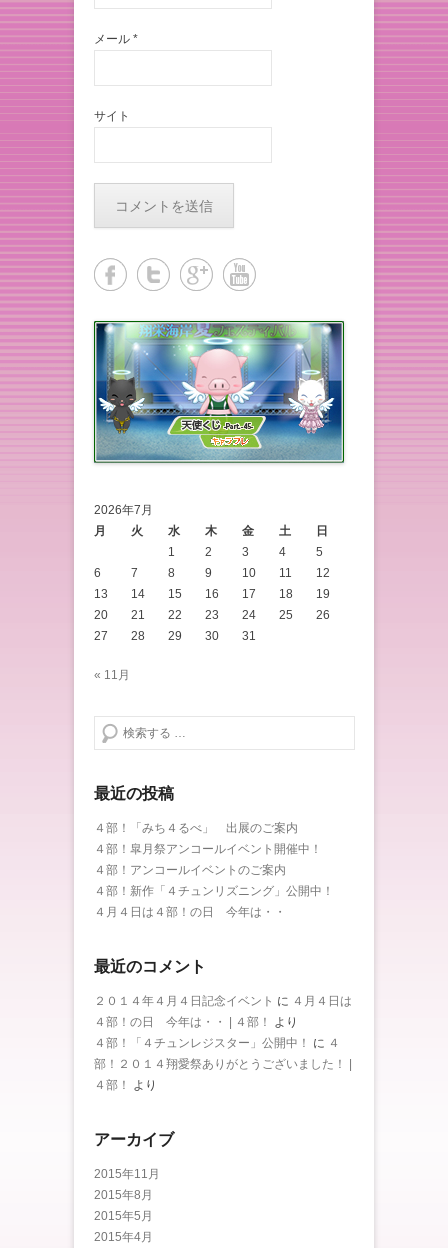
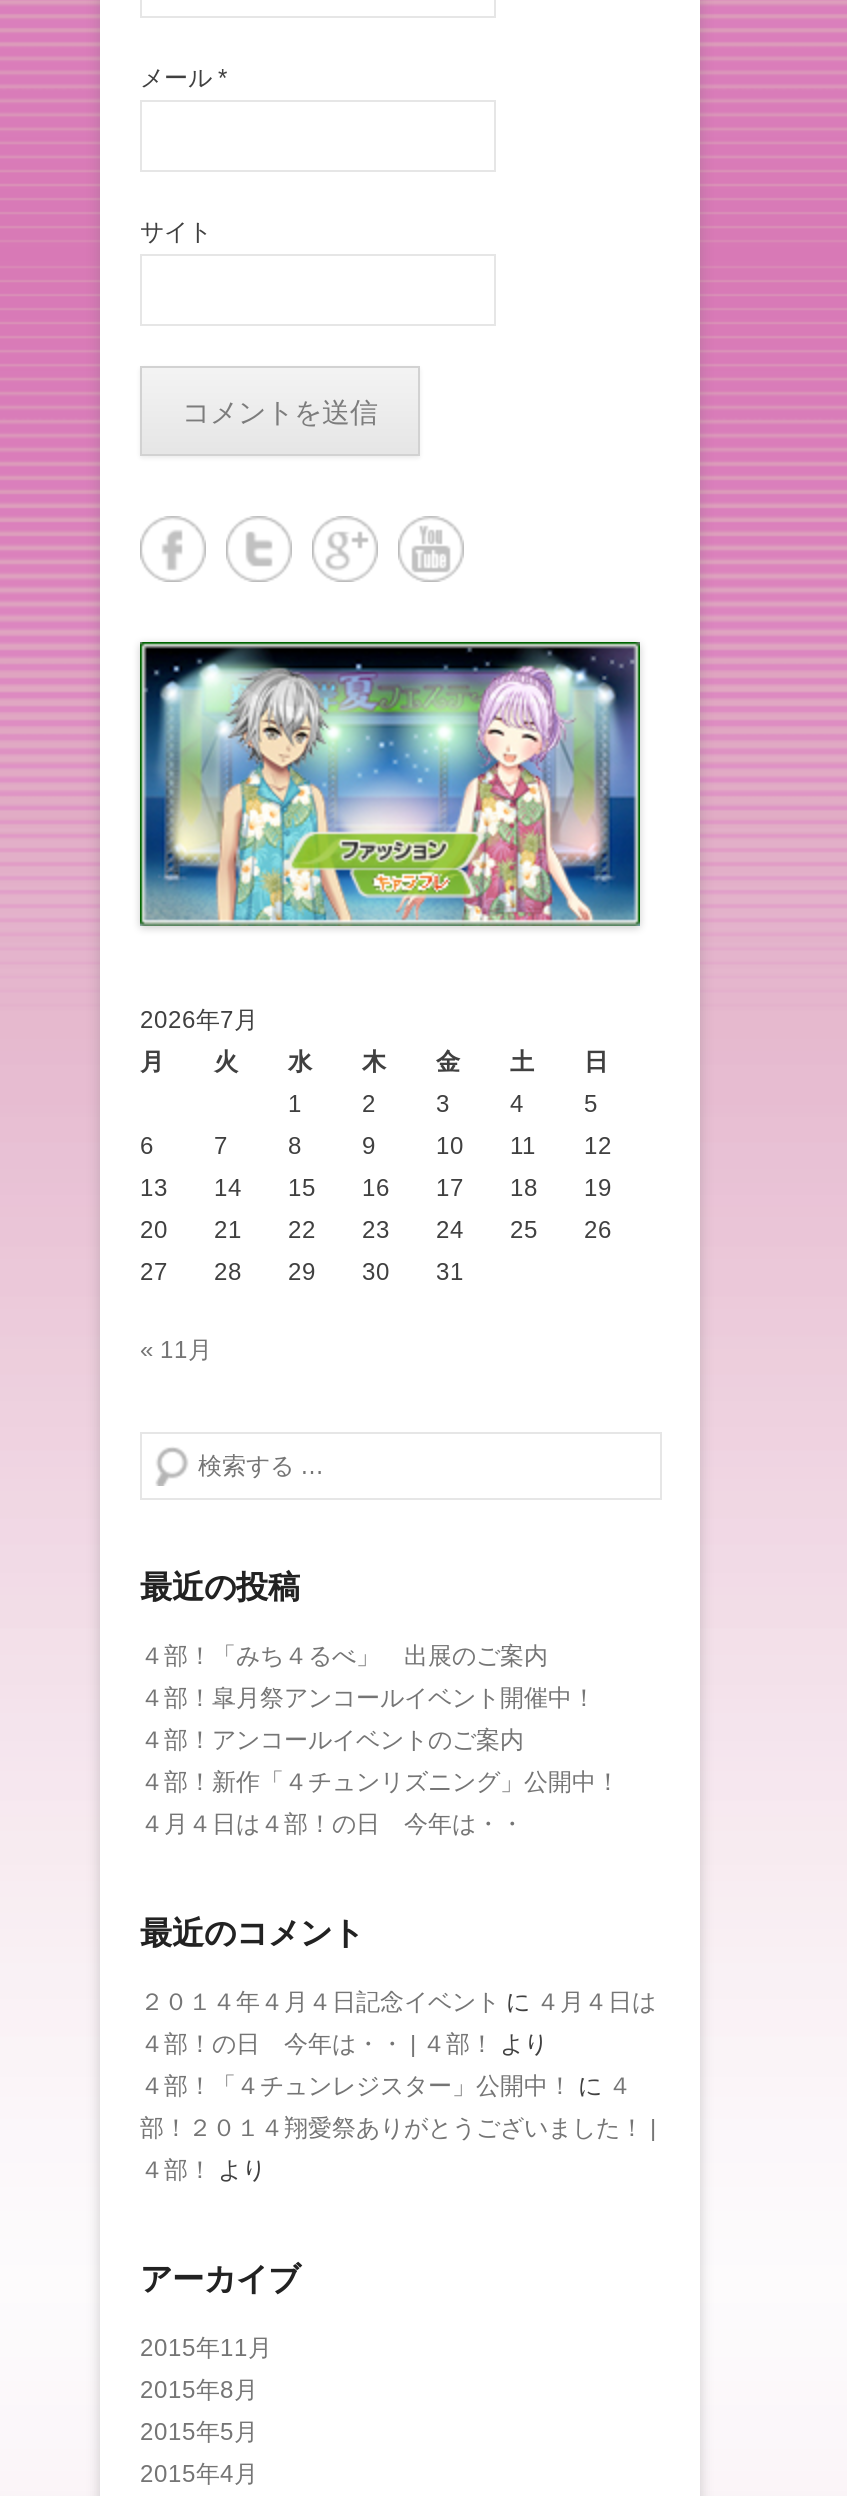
- [image]
+ [image]
